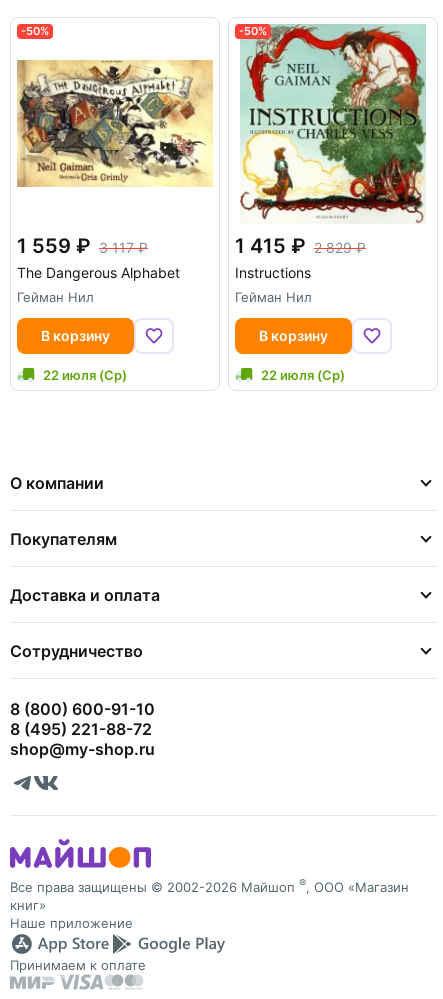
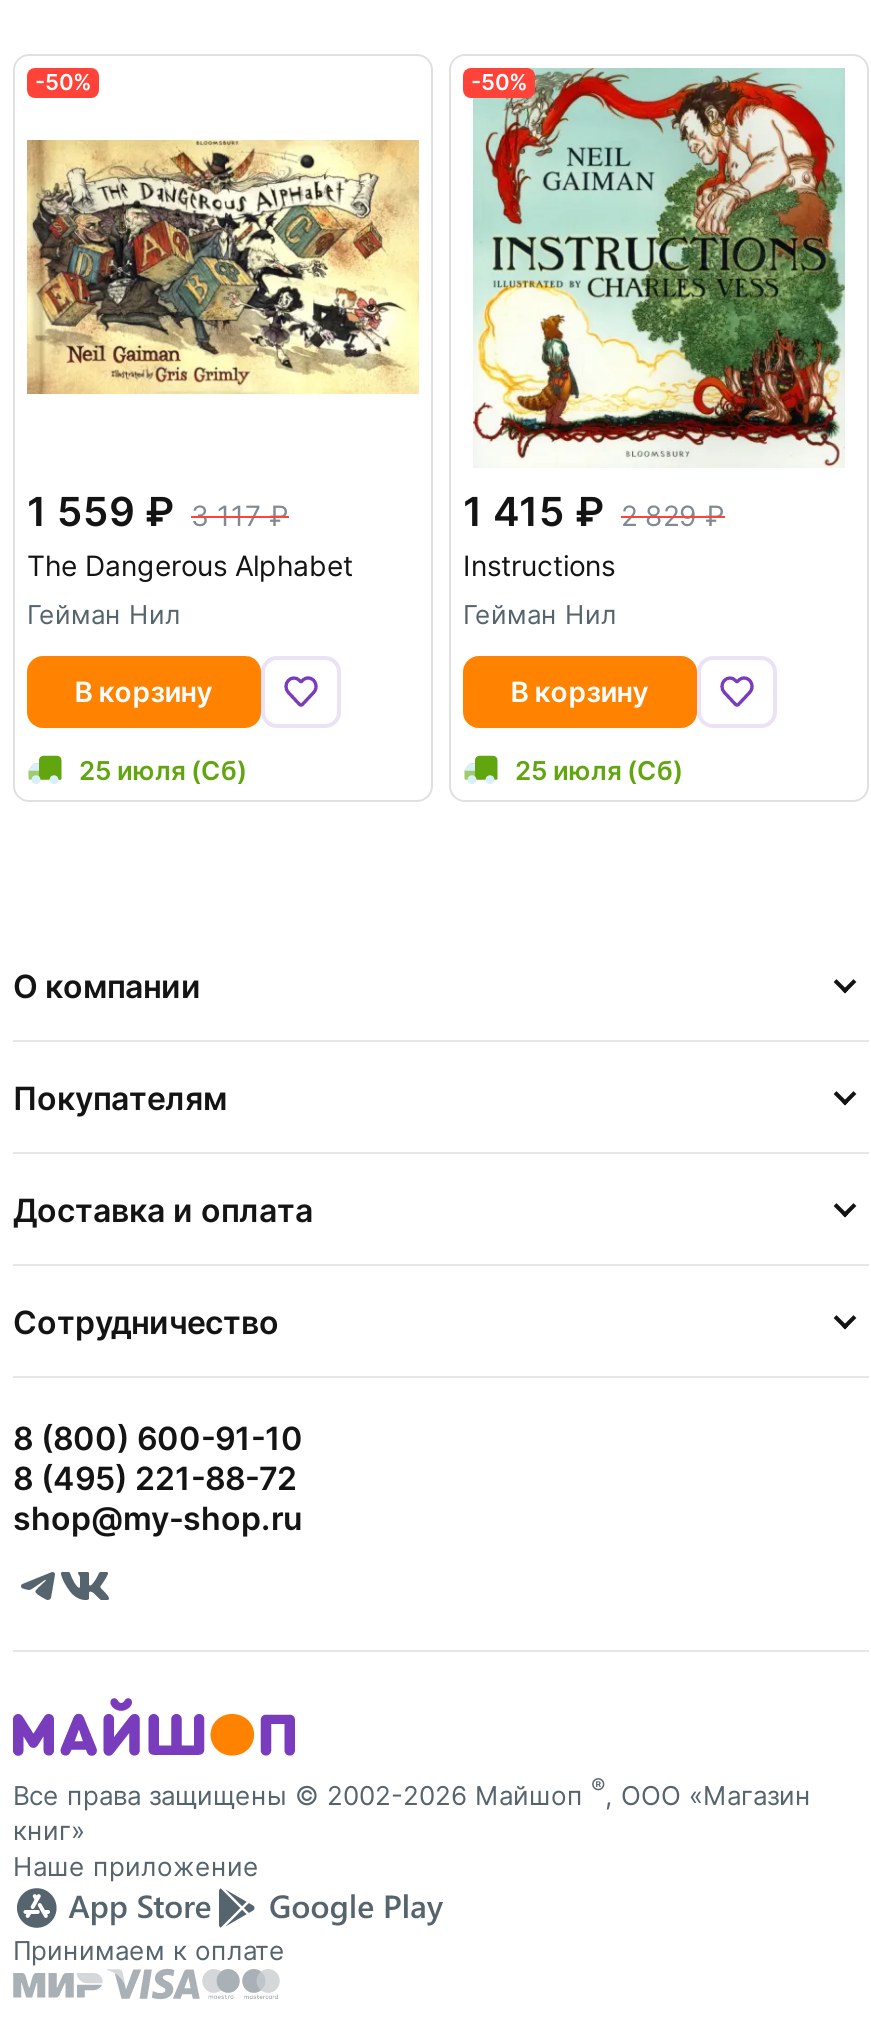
- 22 июля (Ср)
+ 25 июля (Сб)

- 22 июля (Ср)
+ 25 июля (Сб)
